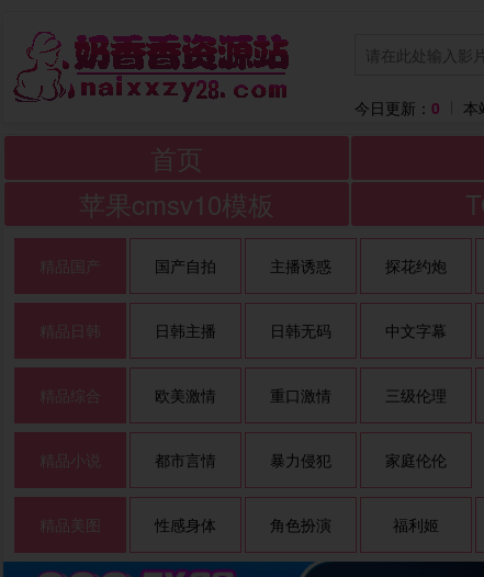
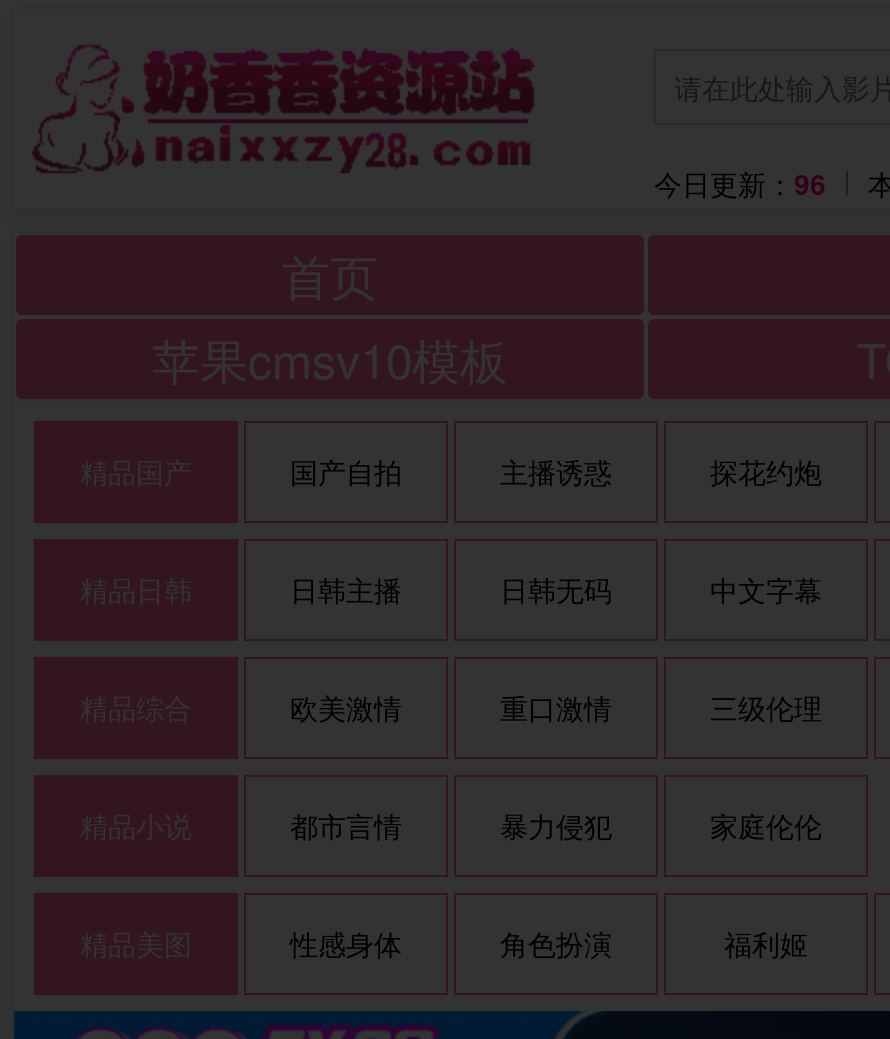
- 今日更新：0
+ 今日更新：96
